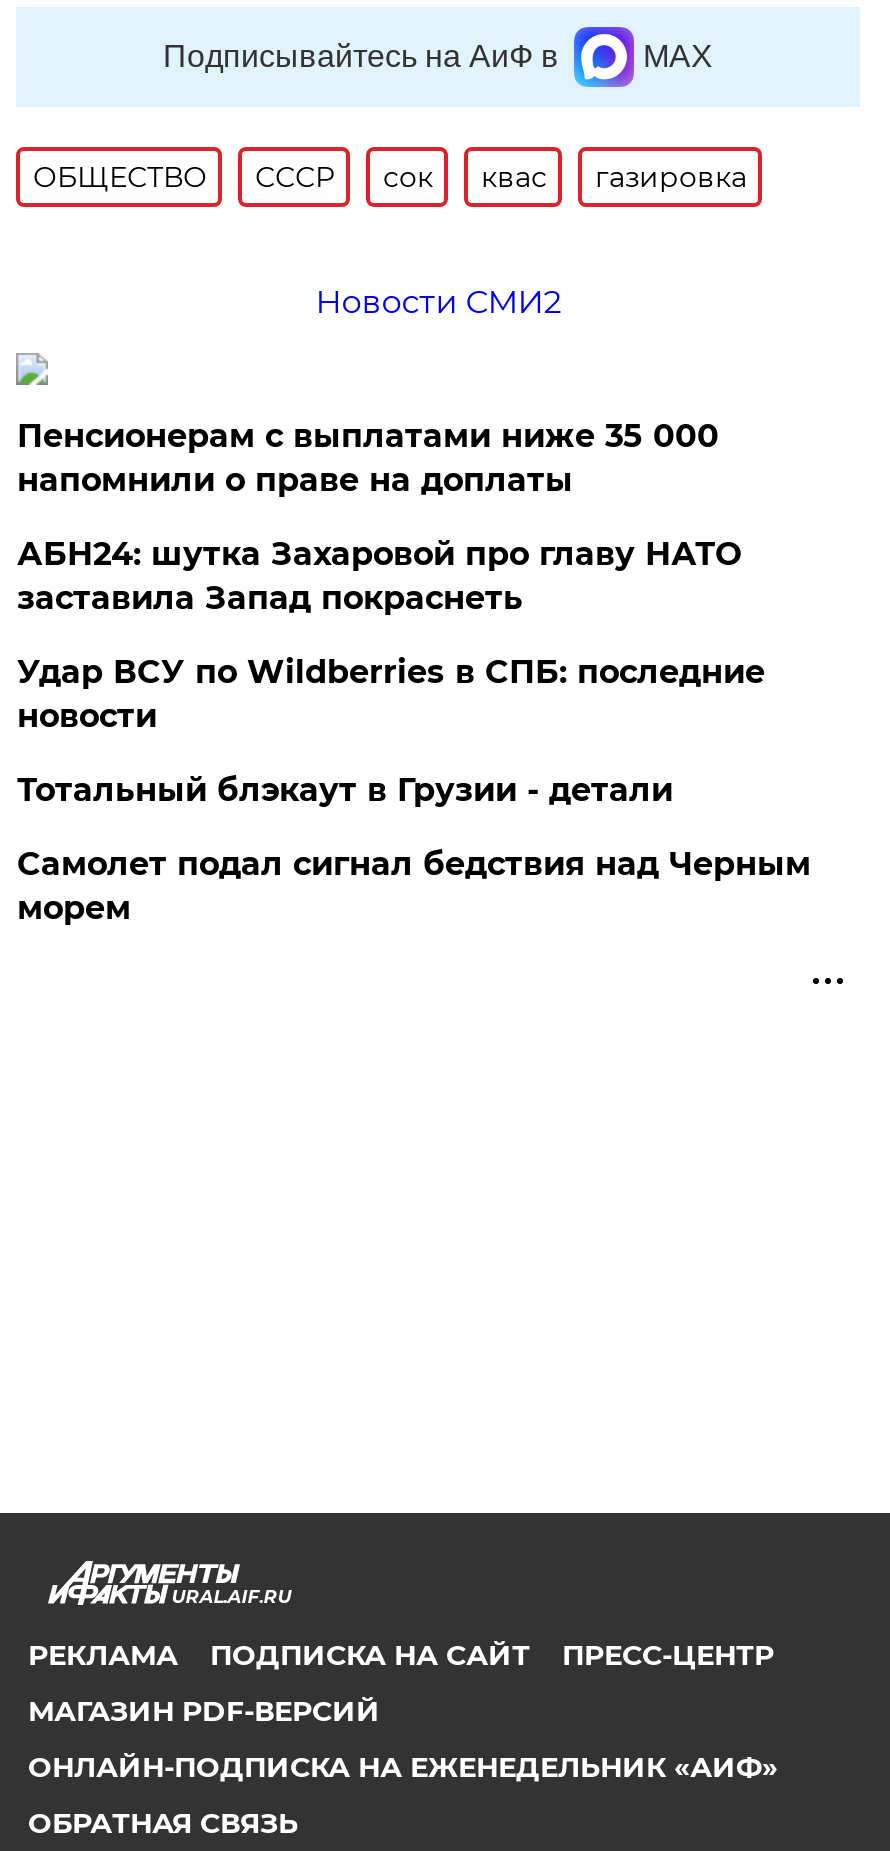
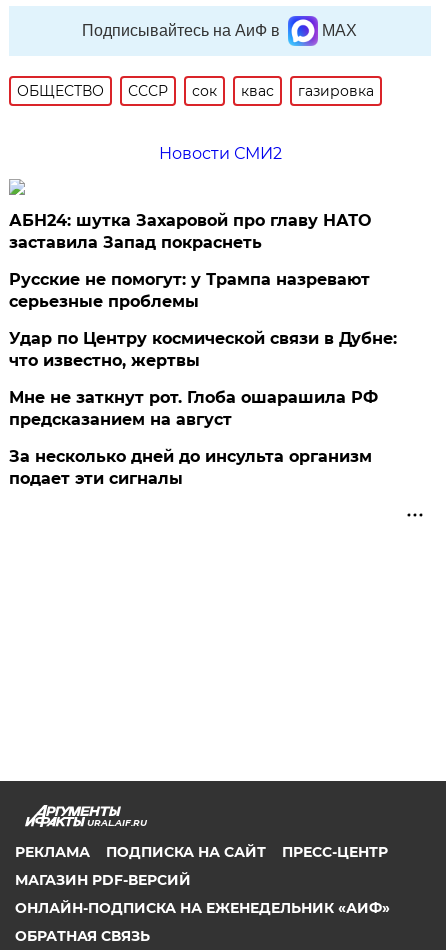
- Пенсионерам с выплатами ниже 35 000
- напомнили о праве на доплаты

moved up: АБН24: шутка Захаровой про главу НАТО | заставила Запад покраснеть

- Удар ВСУ по Wildberries в СПБ: последние
- новости
- Тотальный блэкаут в Грузии - детали
- Самолет подал сигнал бедствия над Черным
- морем
+ Русские не помогут: у Трампа назревают
+ серьезные проблемы
+ Удар по Центру космической связи в Дубне:
+ что известно, жертвы
+ Мне не заткнут рот. Глоба ошарашила РФ
+ предсказанием на август
+ За несколько дней до инсульта организм
+ подает эти сигналы
